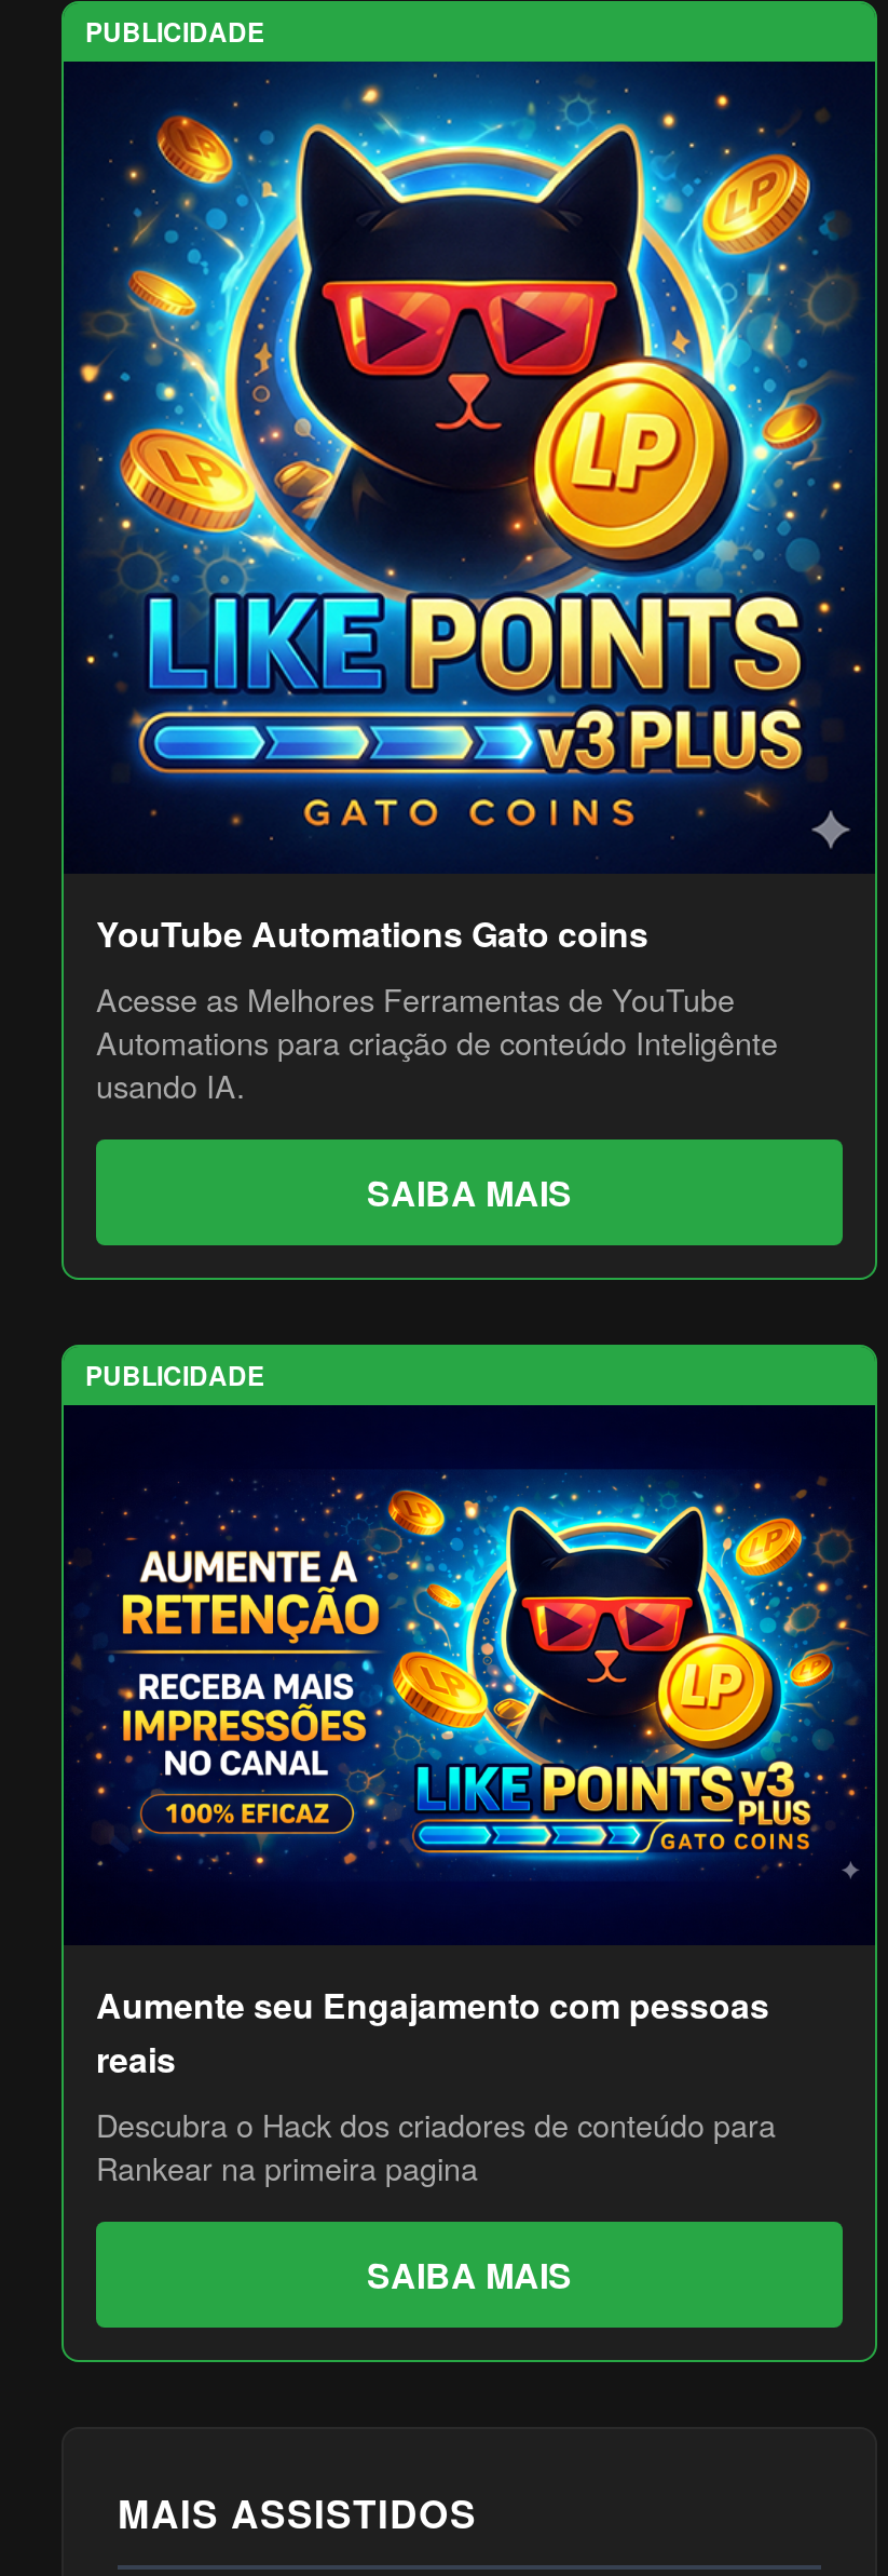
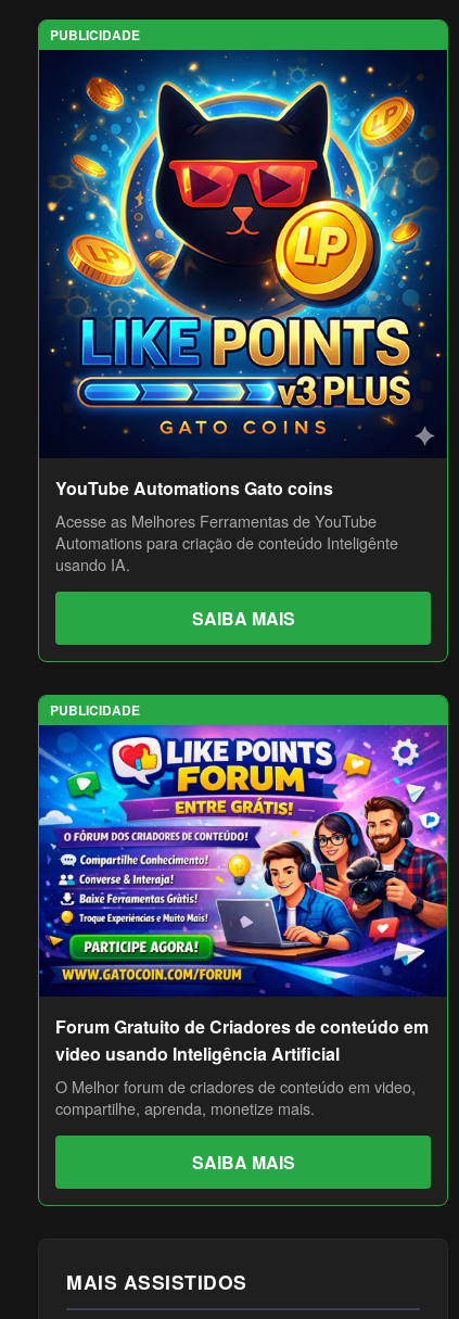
- [image]
- Aumente seu Engajamento com pessoas
- reais
- Descubra o Hack dos criadores de conteúdo para
- Rankear na primeira pagina
+ [image]
+ Forum Gratuito de Criadores de conteúdo em
+ video usando Inteligência Artificial
+ O Melhor forum de criadores de conteúdo em video,
+ compartilhe, aprenda, monetize mais.
